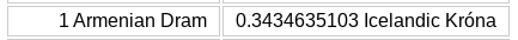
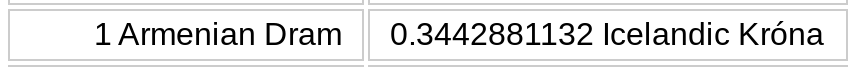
- 0.3434635103 Icelandic Króna
+ 0.3442881132 Icelandic Króna
